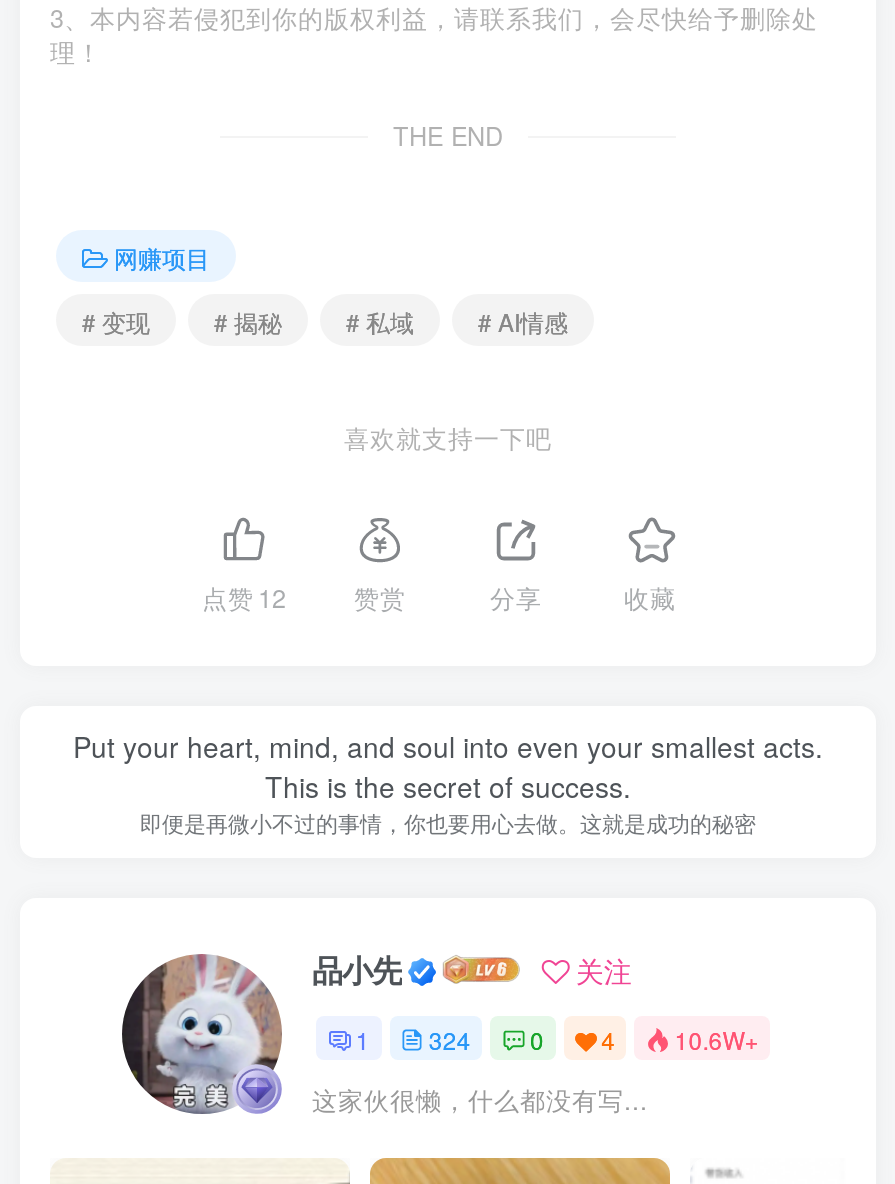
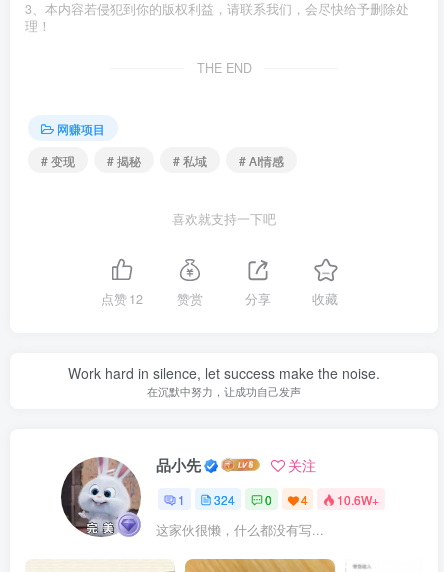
- Put your heart, mind, and soul into even your smallest acts.
- This is the secret of success.
- 即便是再微小不过的事情，你也要用心去做。这就是成功的秘密
+ Work hard in silence, let success make the noise.
+ 在沉默中努力，让成功自己发声
